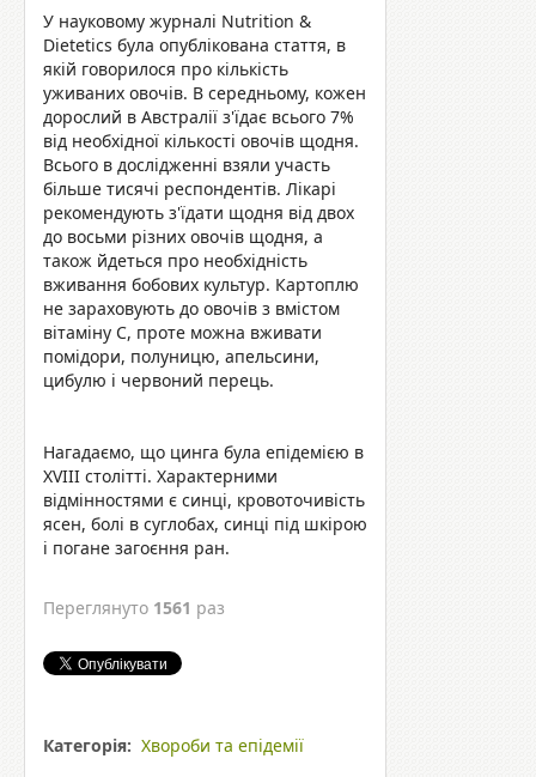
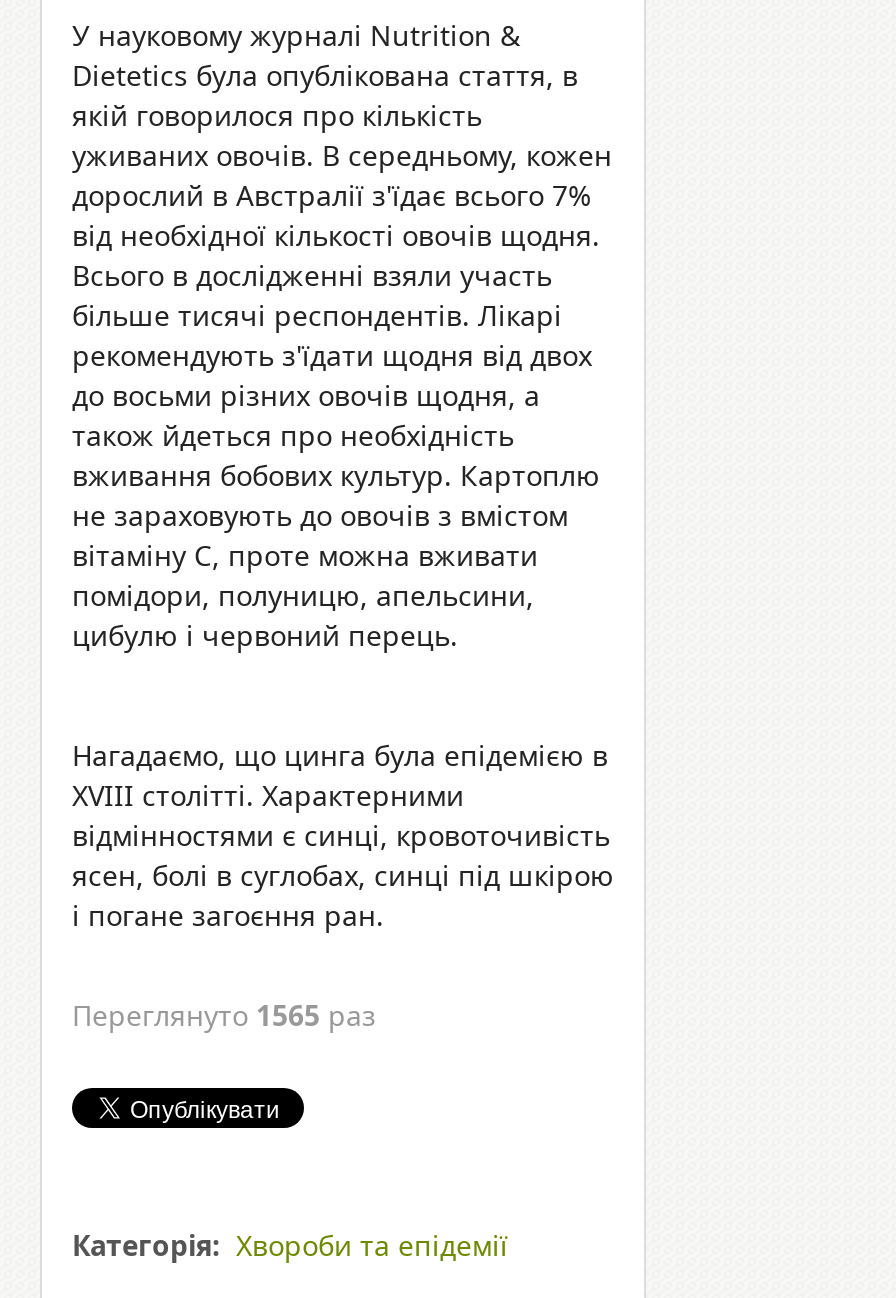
- Переглянуто 1561 раз
+ Переглянуто 1565 раз
